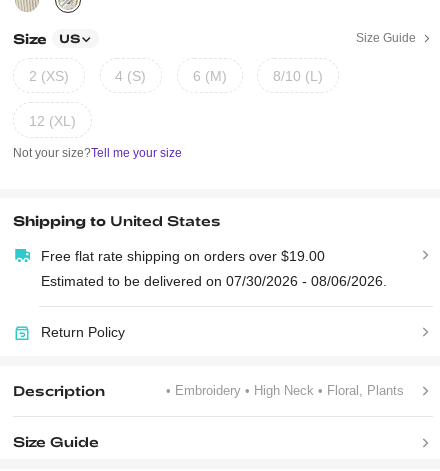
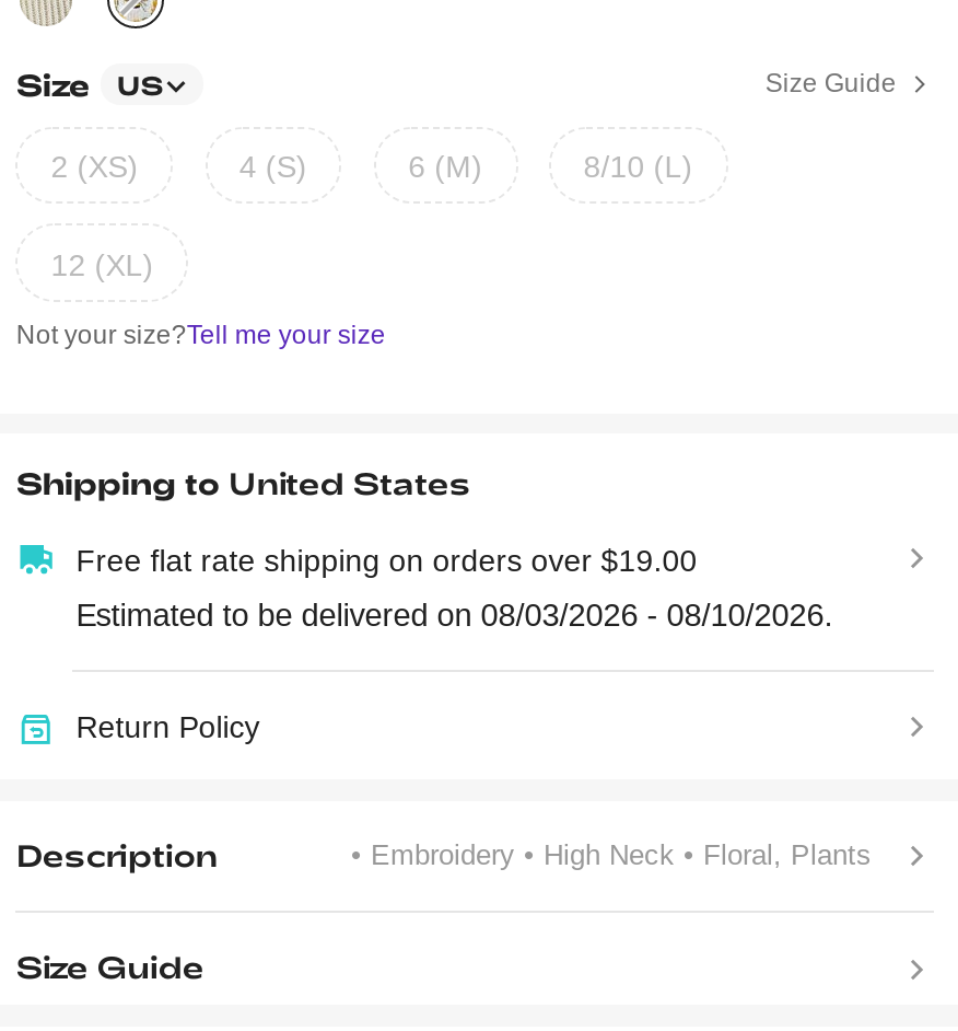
- Estimated to be delivered on 07/30/2026 - 08/06/2026.
+ Estimated to be delivered on 08/03/2026 - 08/10/2026.
